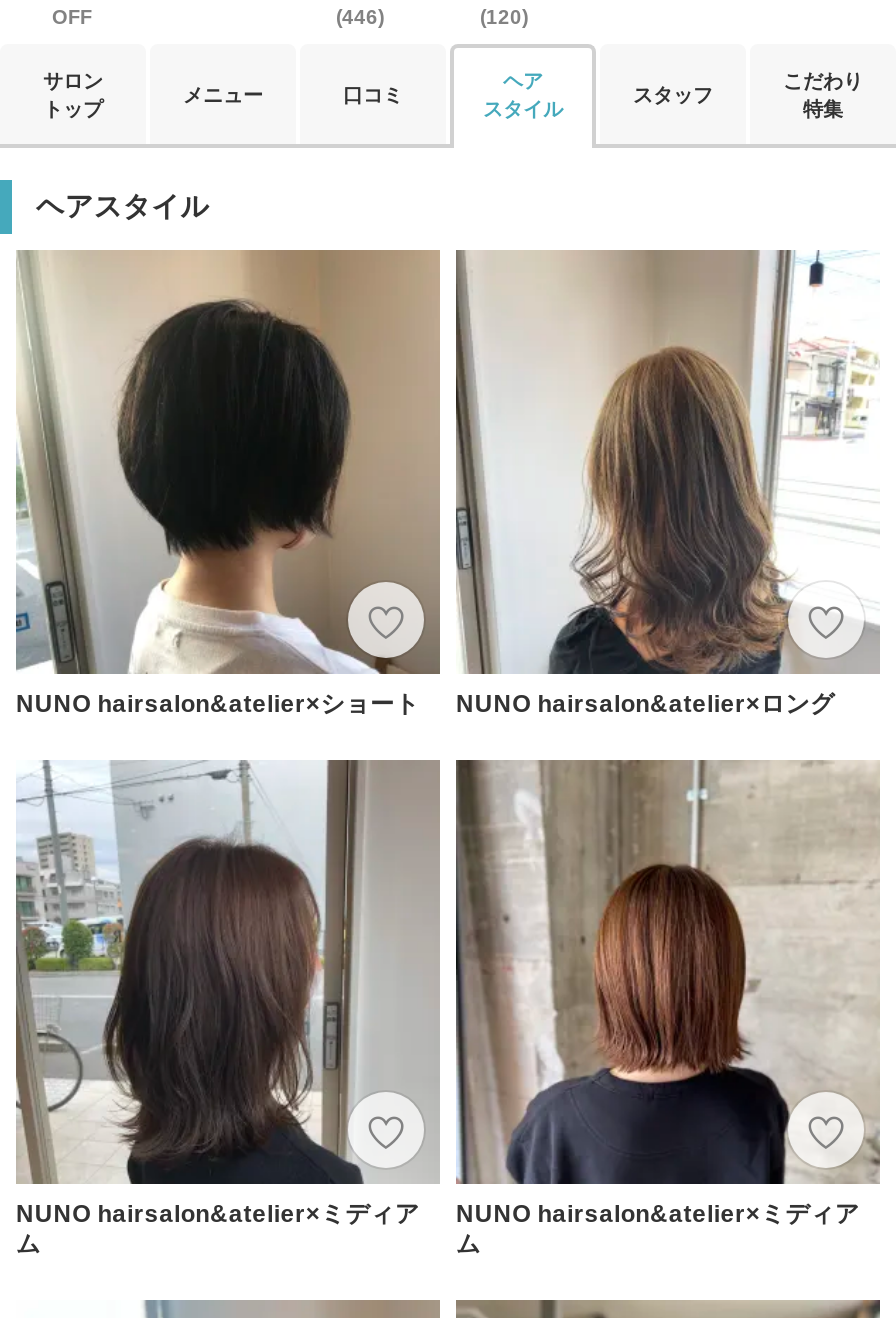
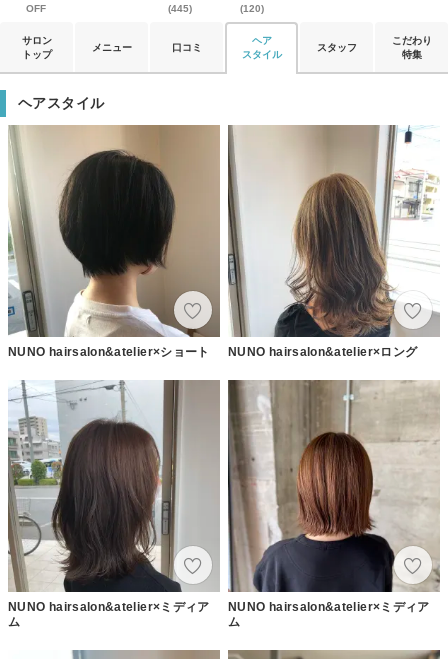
- (446)
+ (445)
